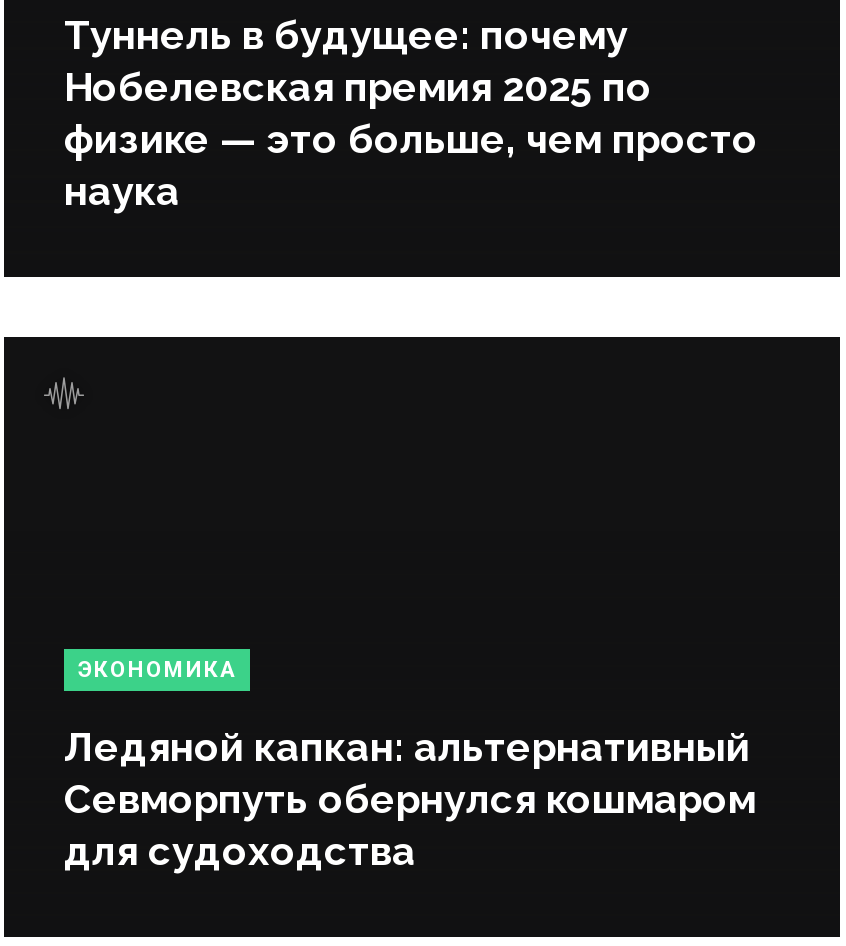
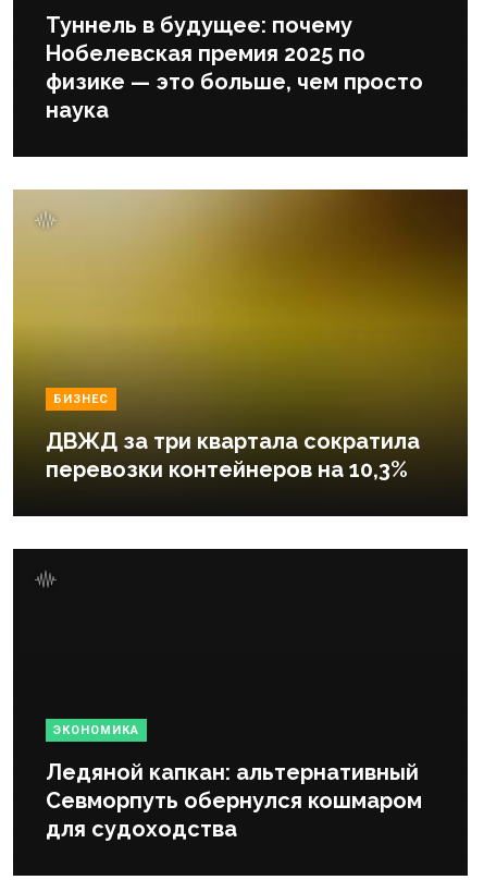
+ [image]
+ БИЗНЕС
+ ДВЖД за три квартала сократила
+ перевозки контейнеров на 10,3%
